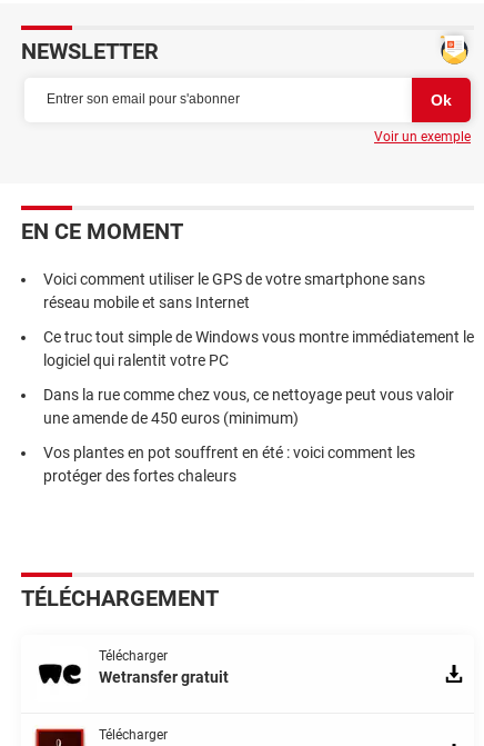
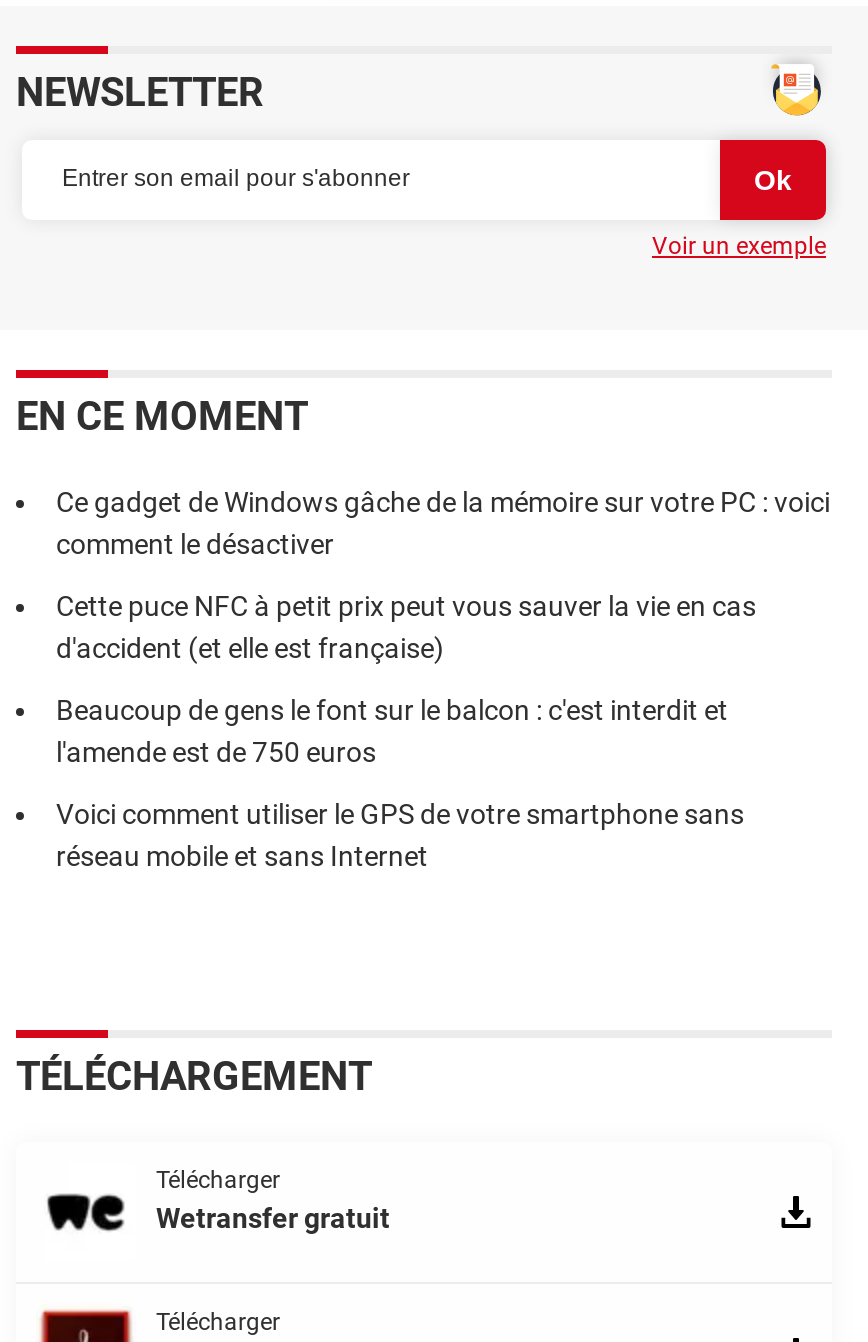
+ Ce gadget de Windows gâche de la mémoire sur votre PC : voici
+ comment le désactiver
+ Cette puce NFC à petit prix peut vous sauver la vie en cas
+ d'accident (et elle est française)
+ Beaucoup de gens le font sur le balcon : c'est interdit et
+ l'amende est de 750 euros

moved down: Voici comment utiliser le GPS de votre smartphone sans | réseau mobile et sans Internet

- Ce truc tout simple de Windows vous montre immédiatement le
- logiciel qui ralentit votre PC
- Dans la rue comme chez vous, ce nettoyage peut vous valoir
- une amende de 450 euros (minimum)
- Vos plantes en pot souffrent en été : voici comment les
- protéger des fortes chaleurs
